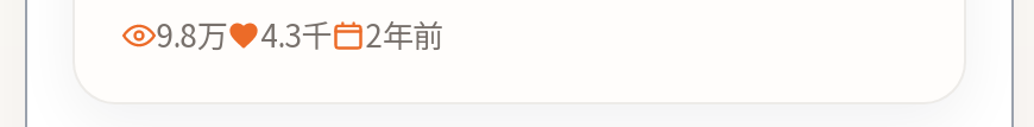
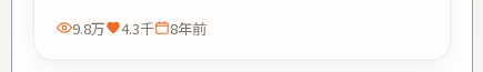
- 9.8万 4.3千 2年前
+ 9.8万 4.3千 8年前
